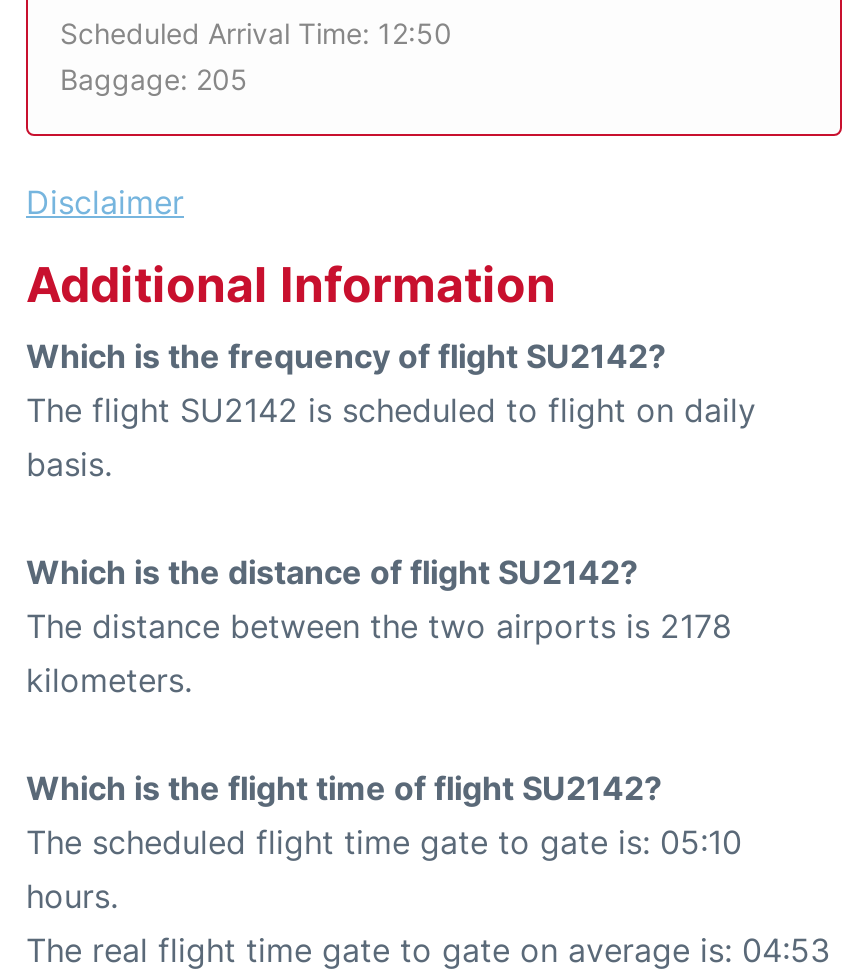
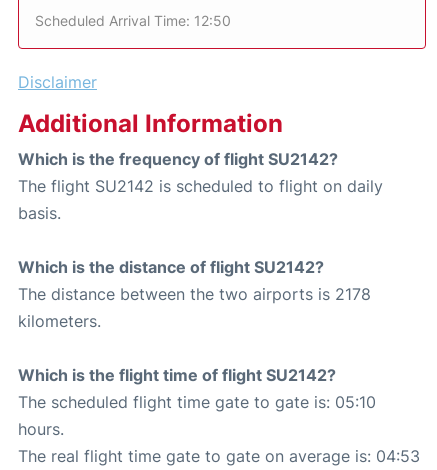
- Baggage: 205
